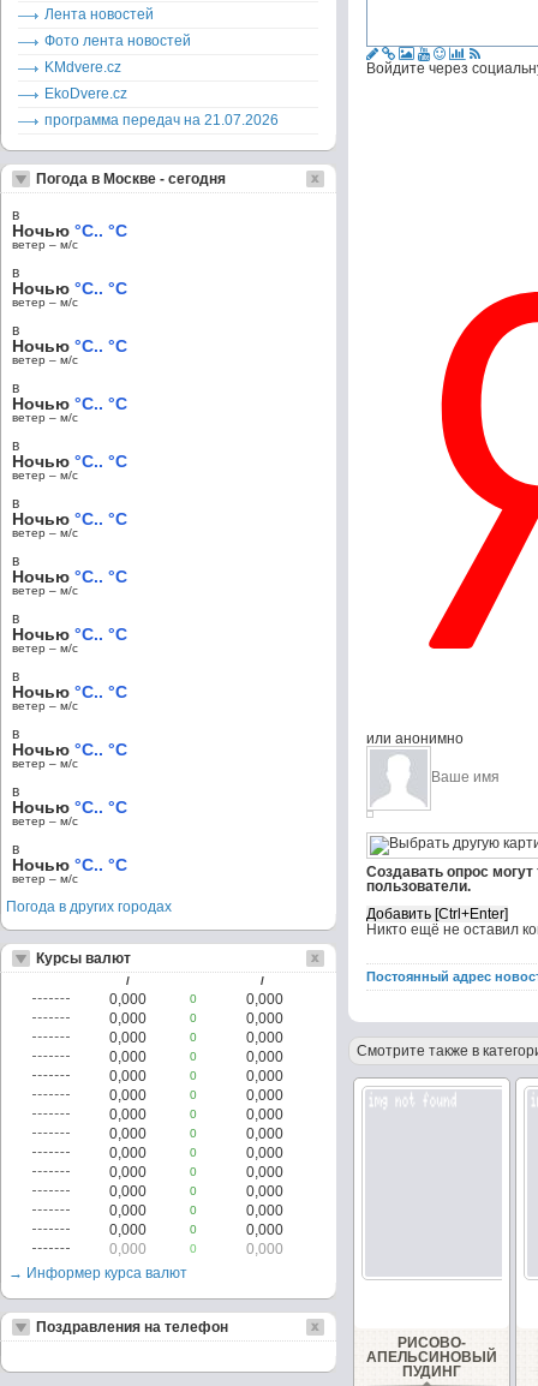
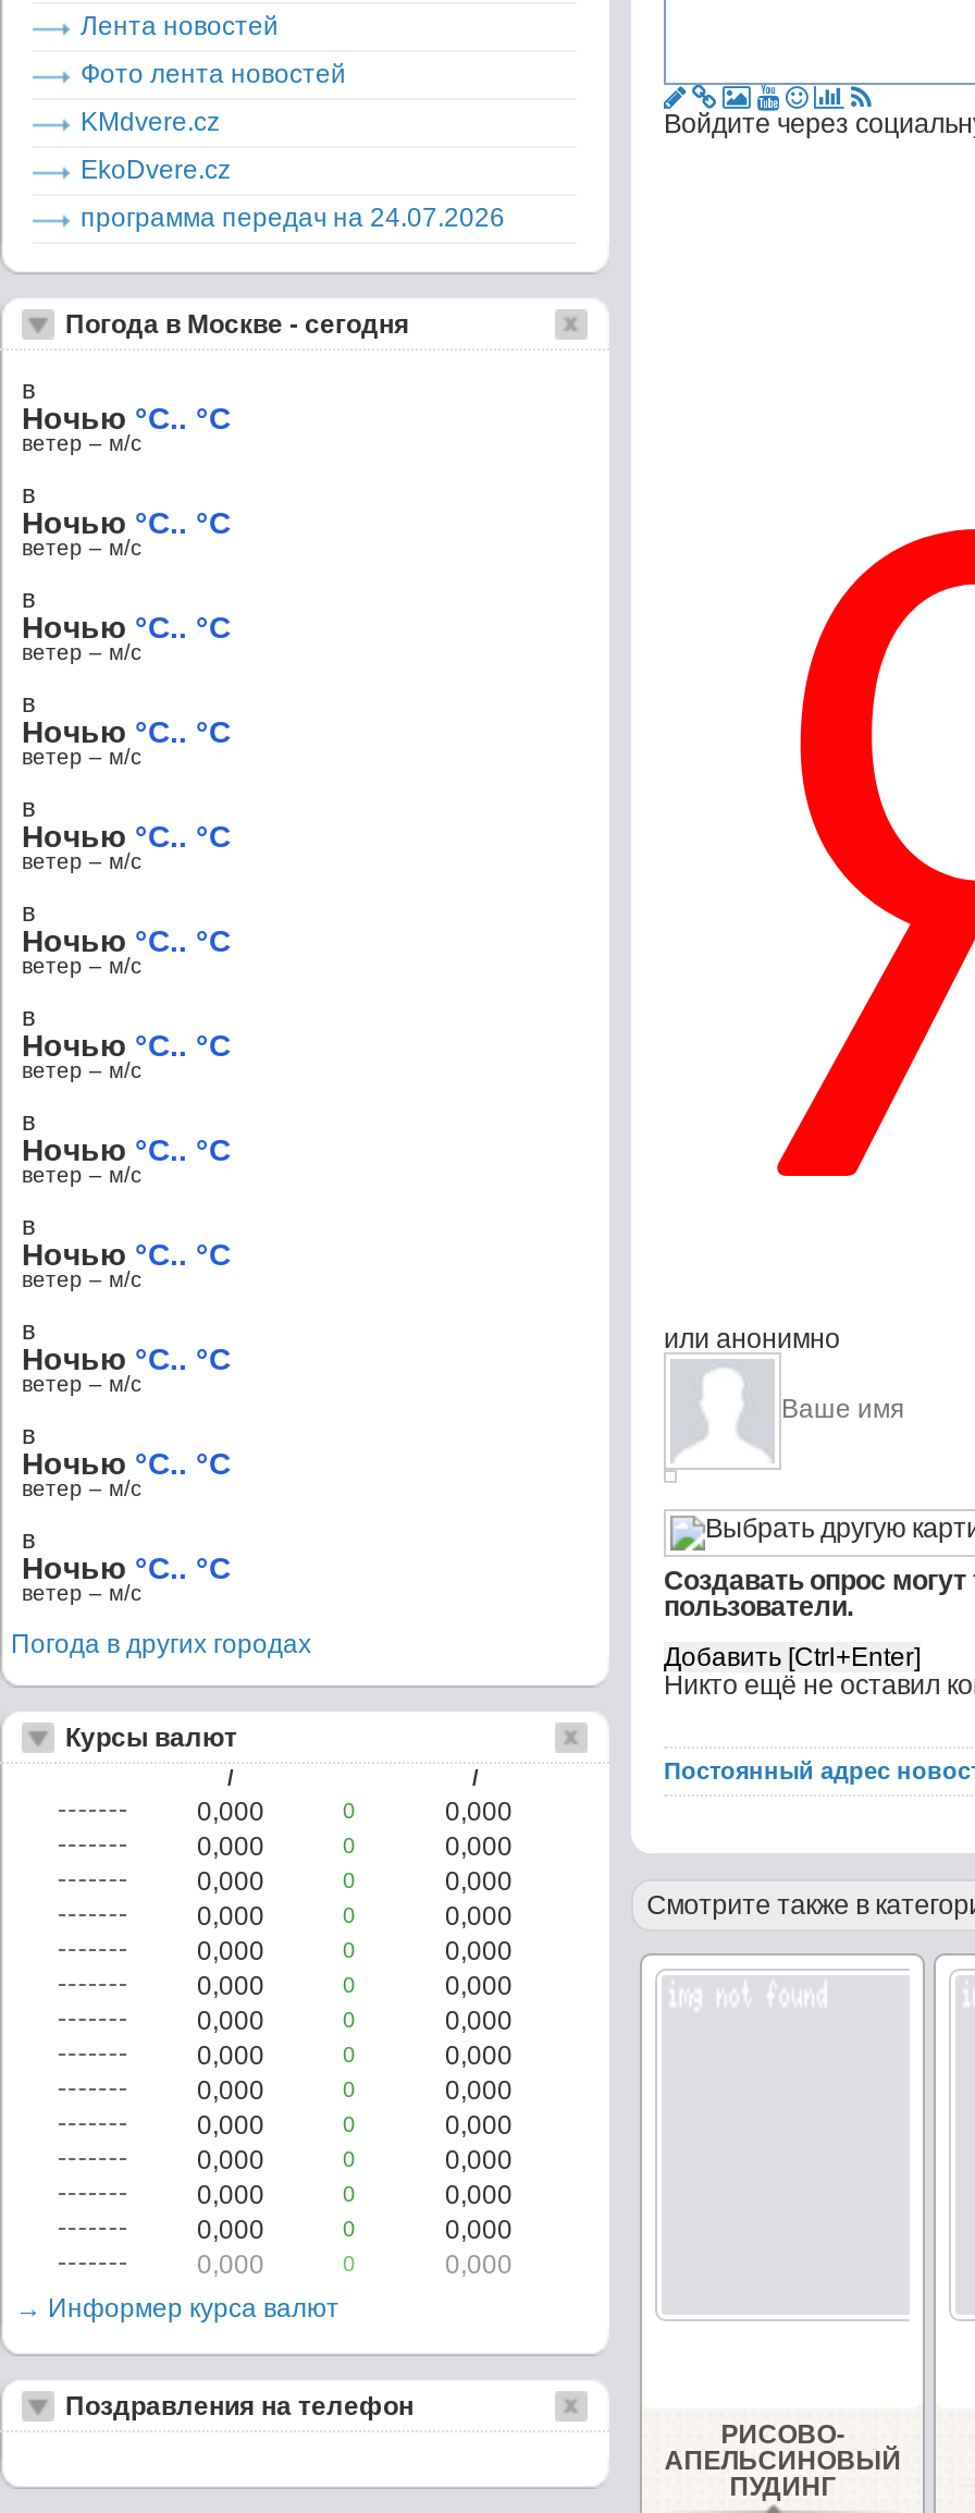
- программа передач на 21.07.2026
+ программа передач на 24.07.2026
